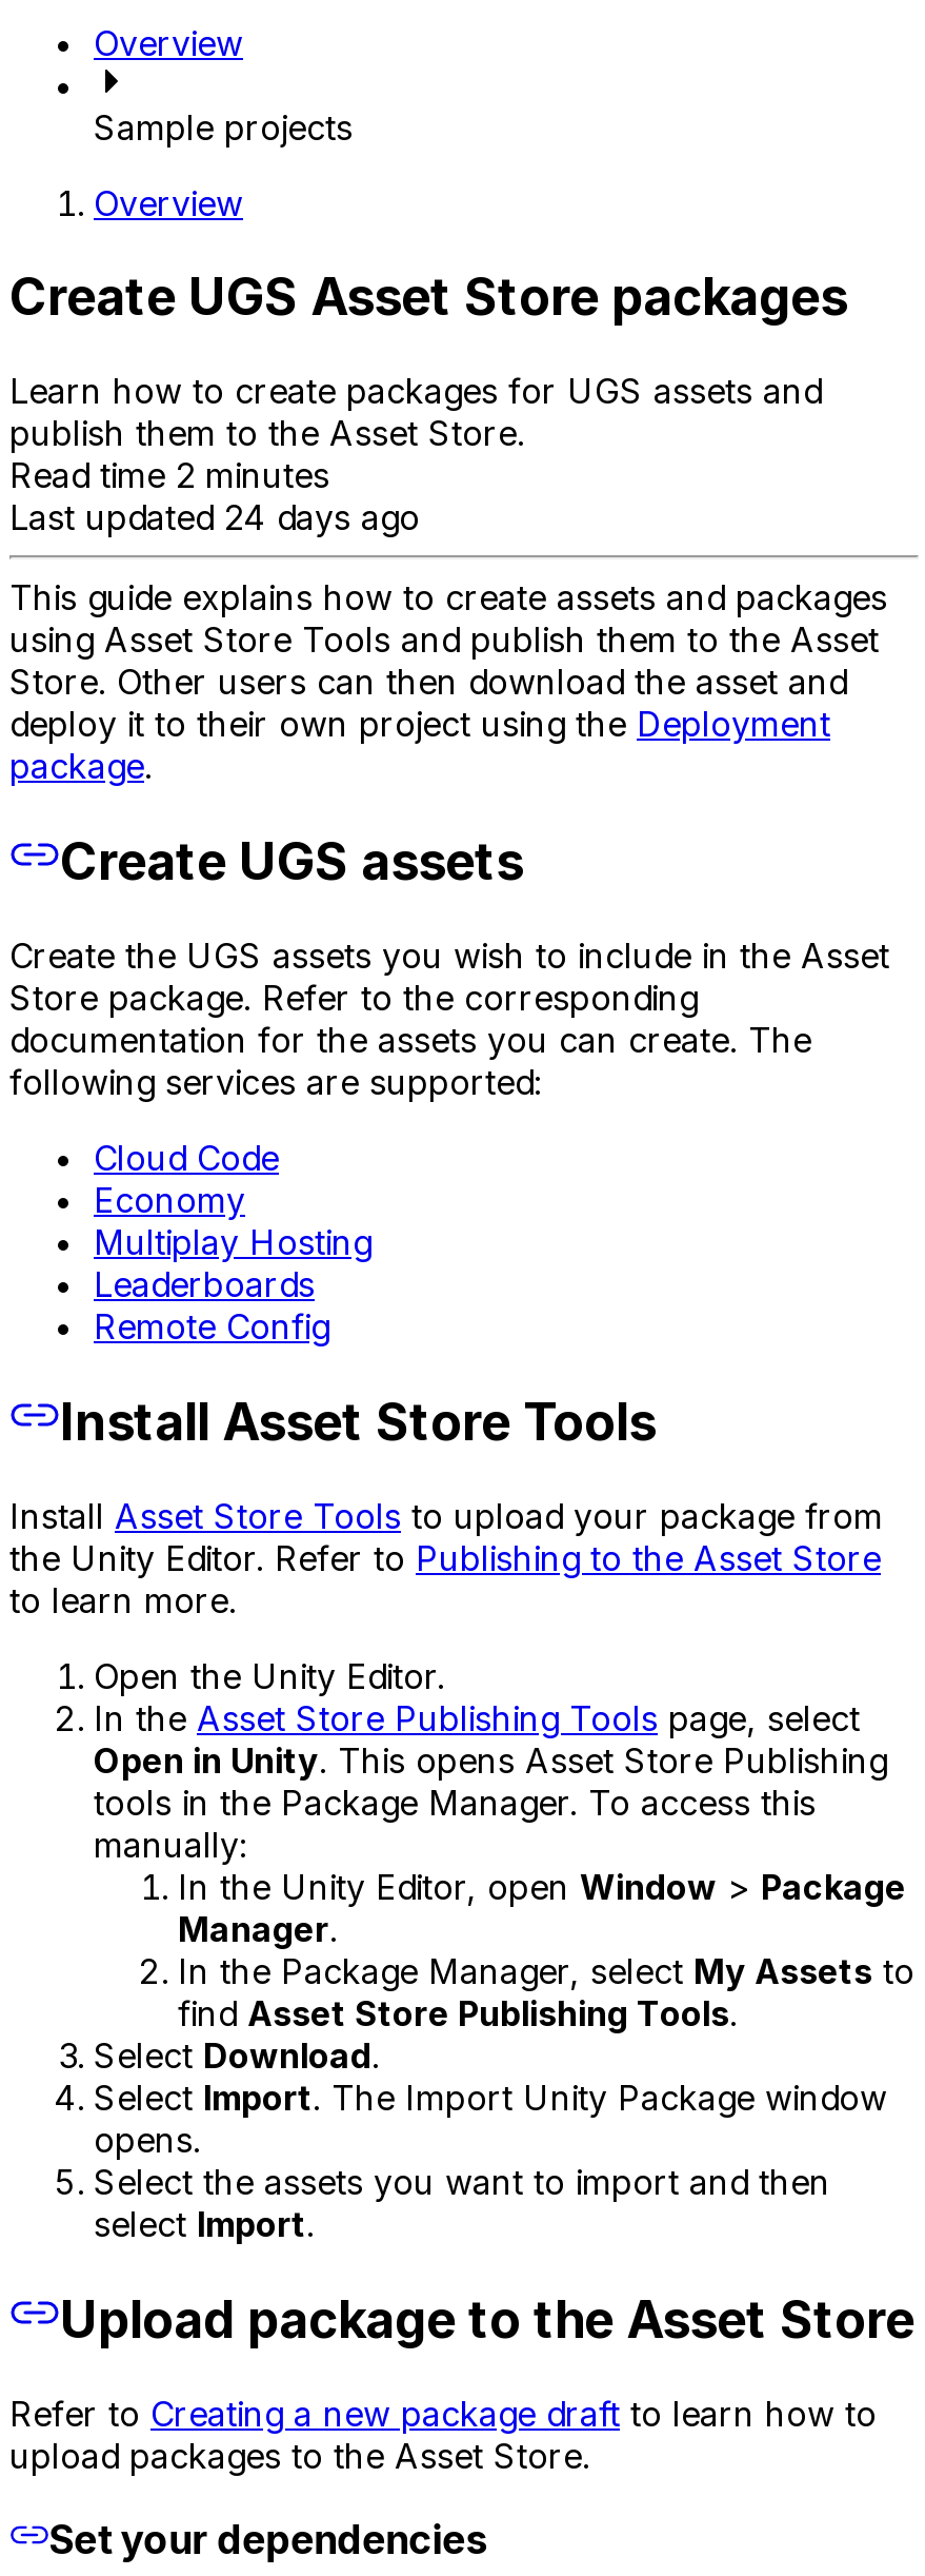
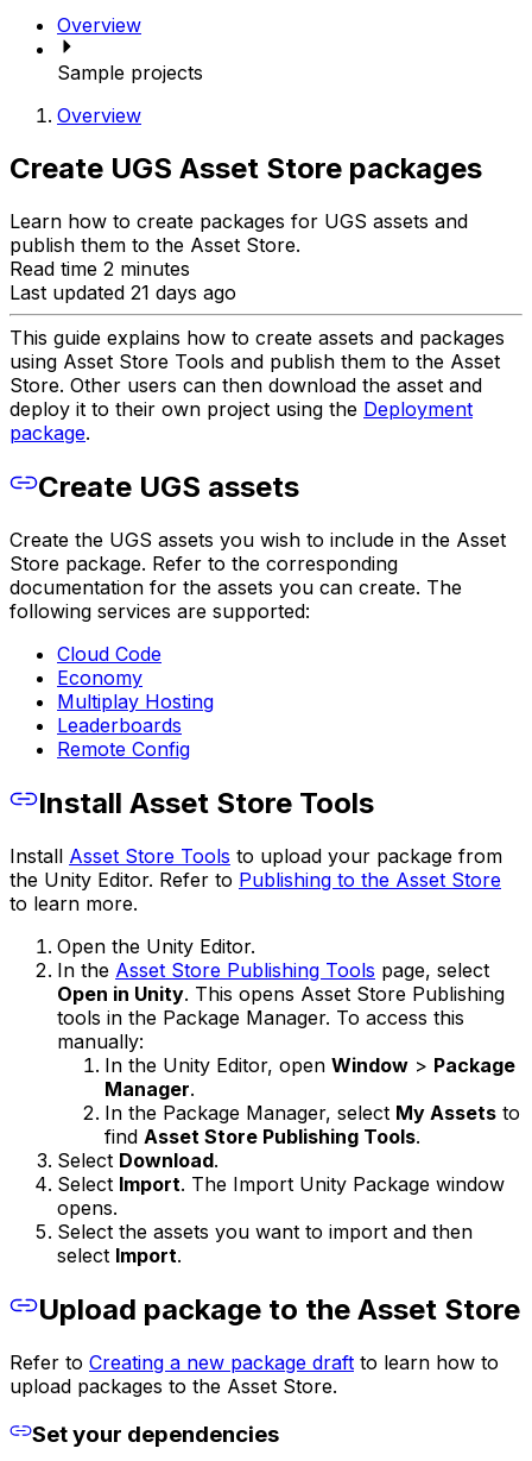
- Last updated 24 days ago
+ Last updated 21 days ago
